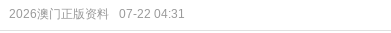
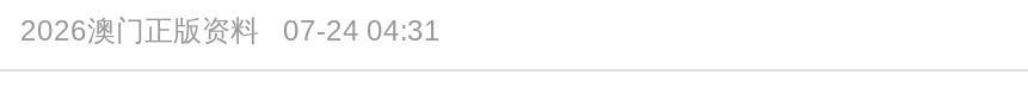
- 2026澳门正版资料 07-22 04:31
+ 2026澳门正版资料 07-24 04:31
